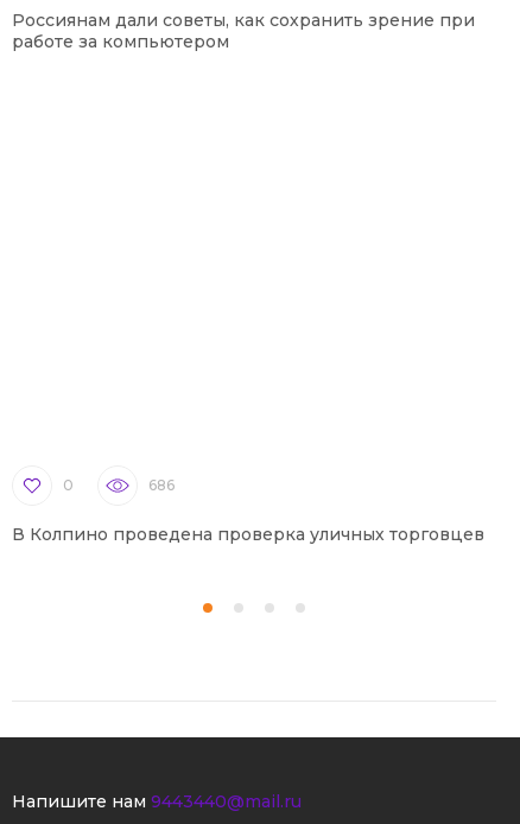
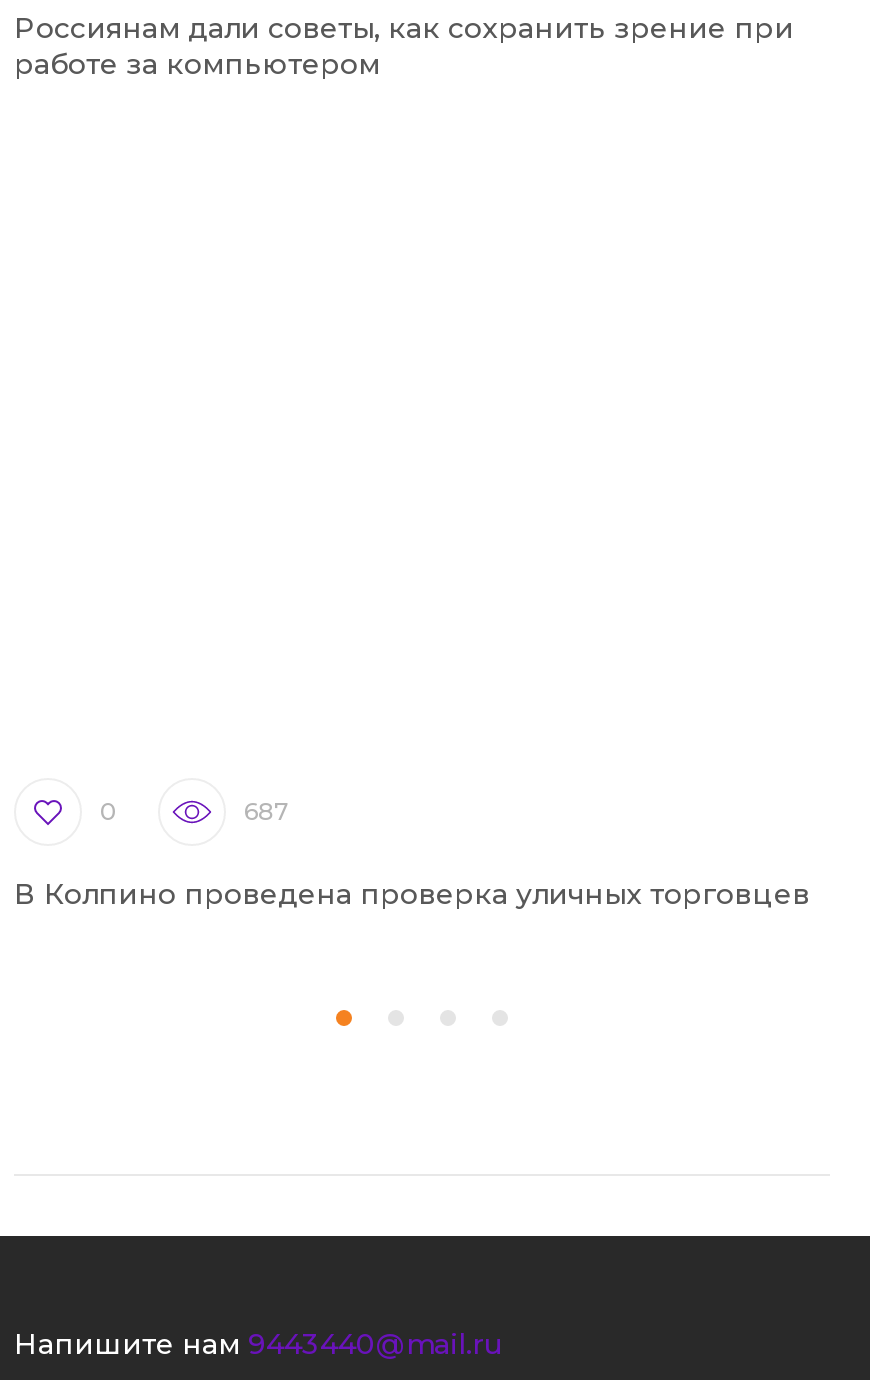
- 686
+ 687
